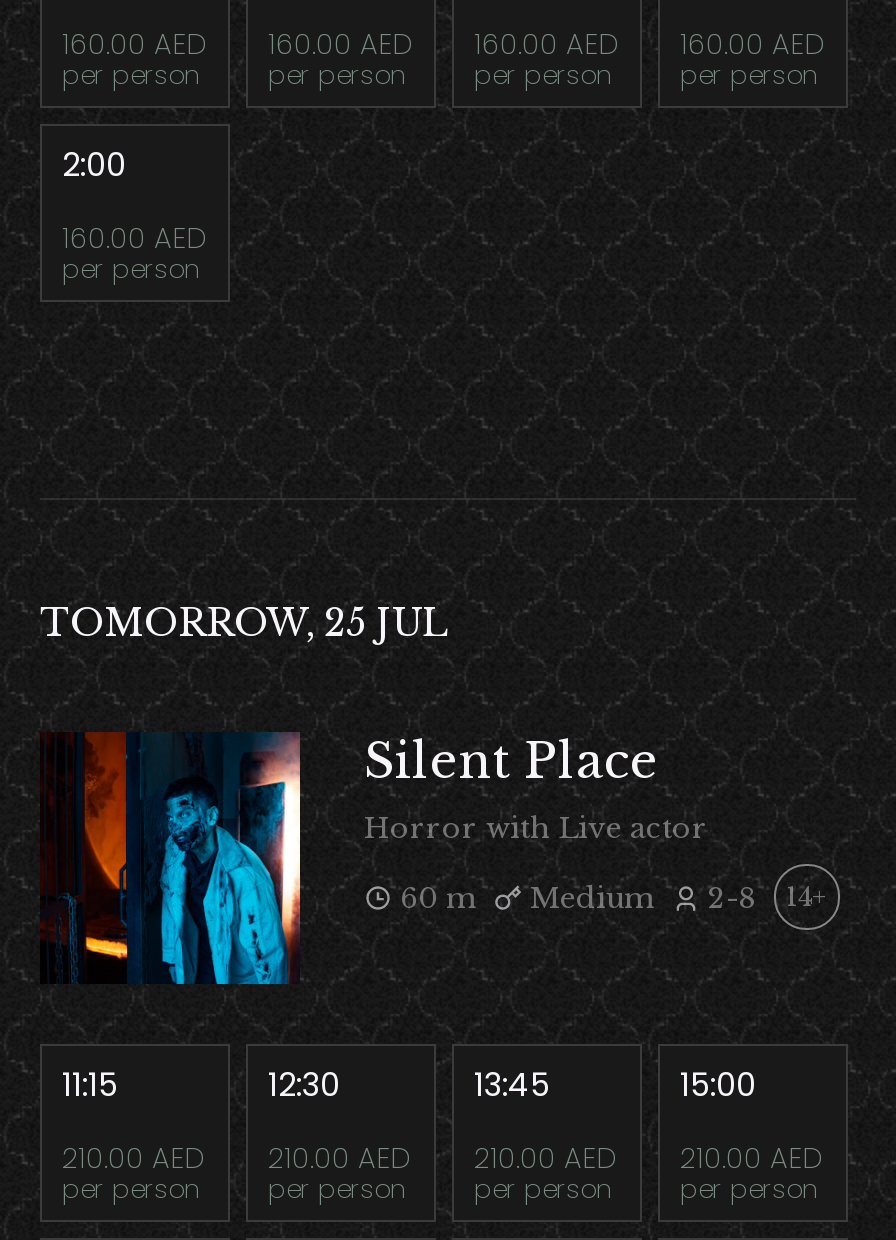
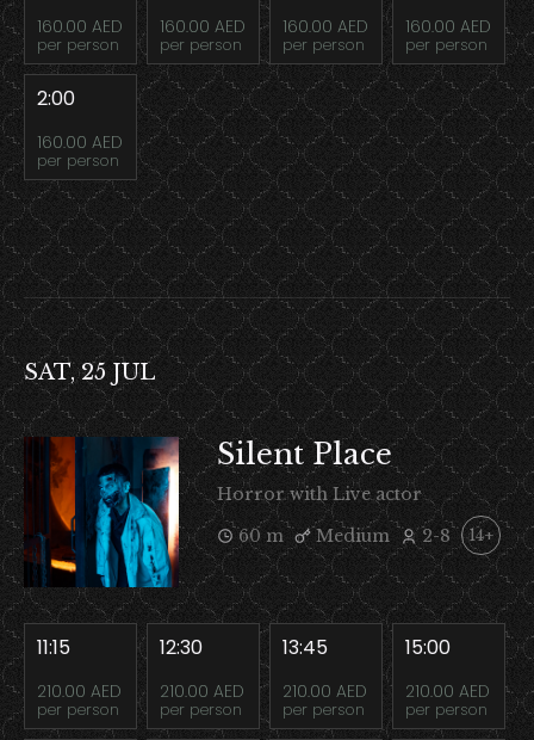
- TOMORROW, 25 JUL
+ SAT, 25 JUL
